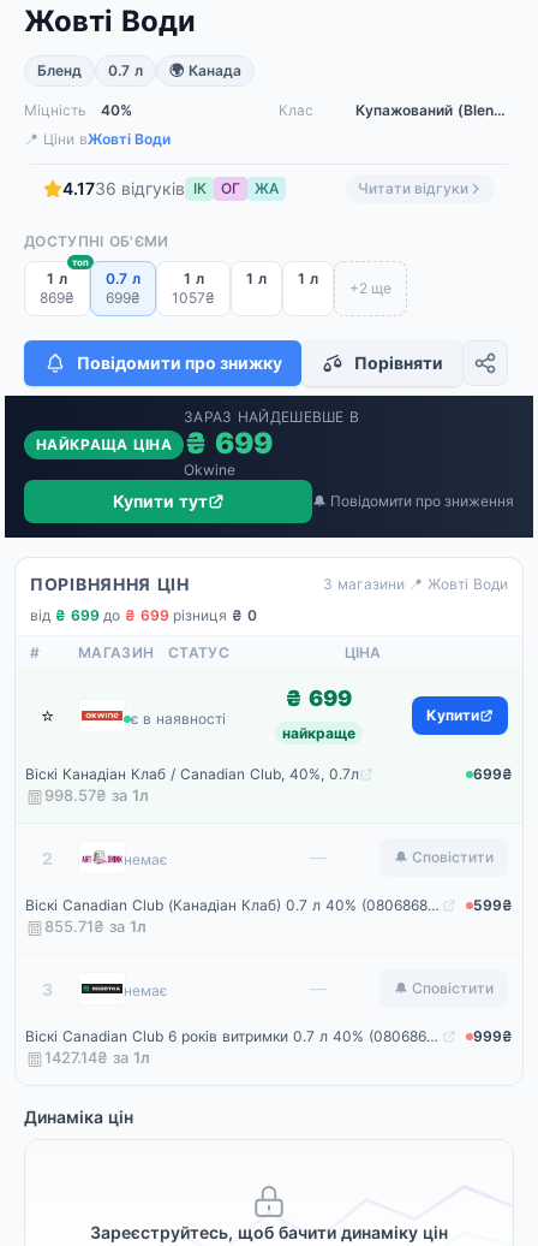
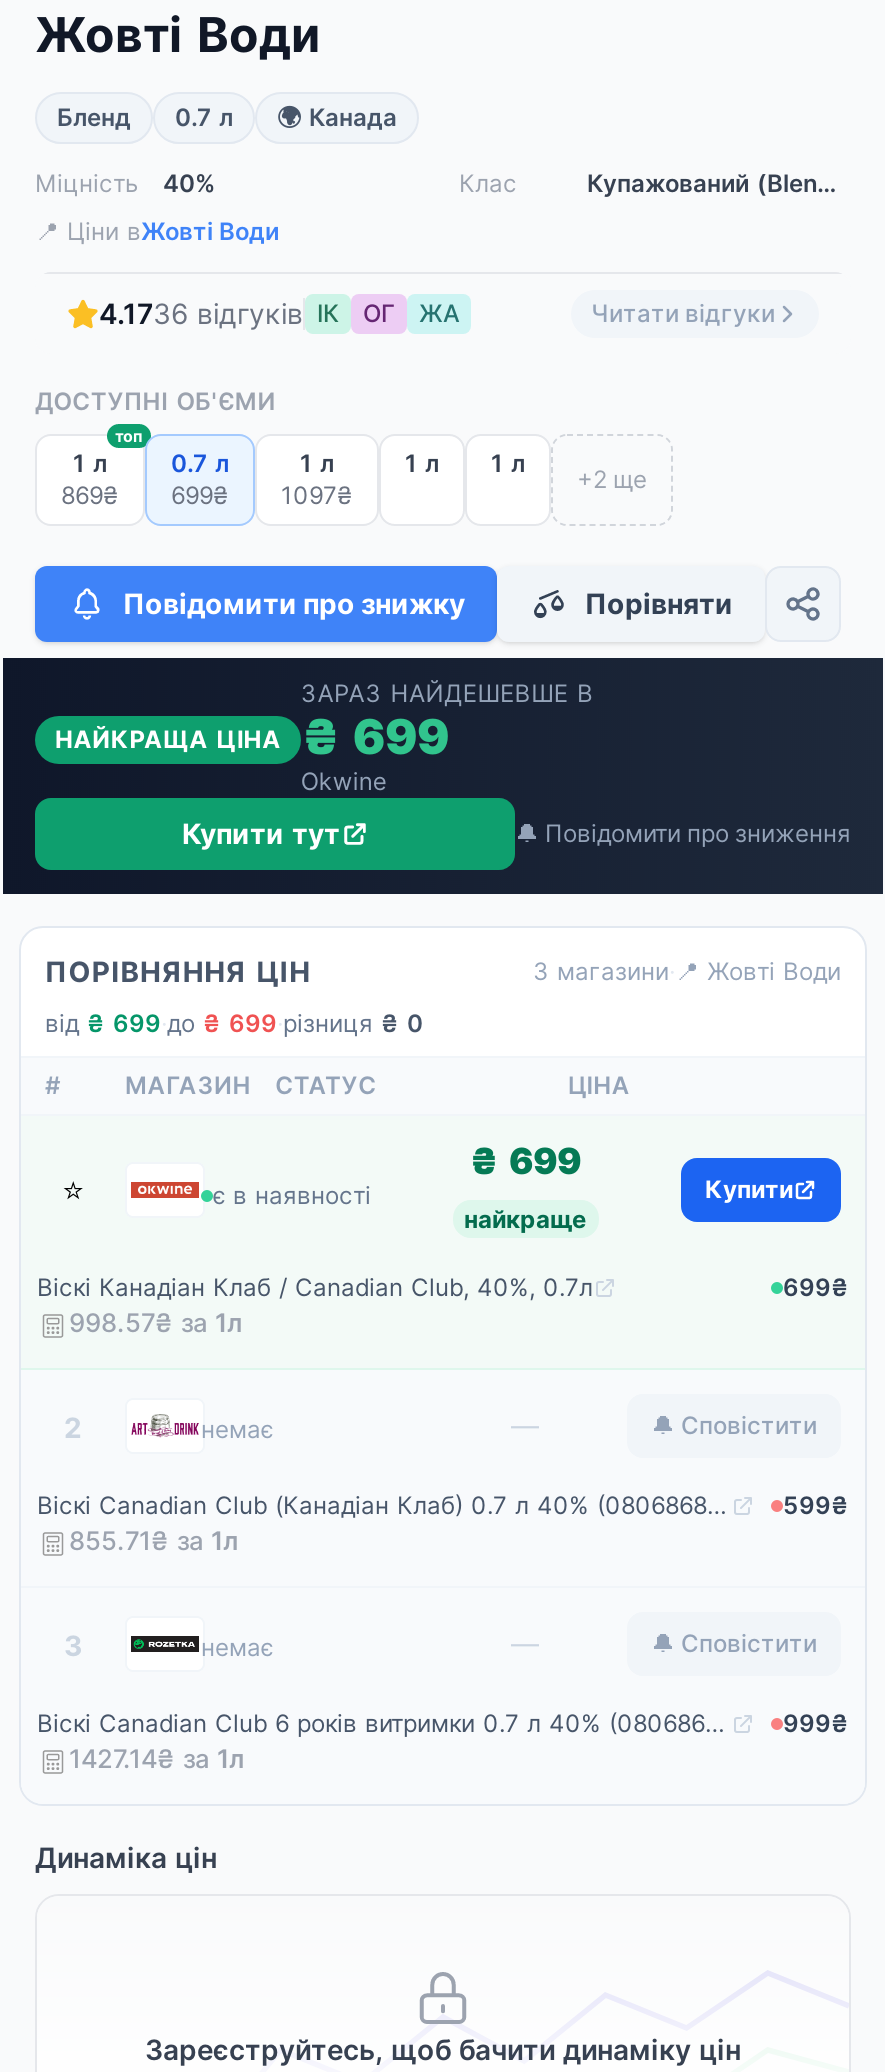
- 869₴ 699₴ 1057₴
+ 869₴ 699₴ 1097₴
